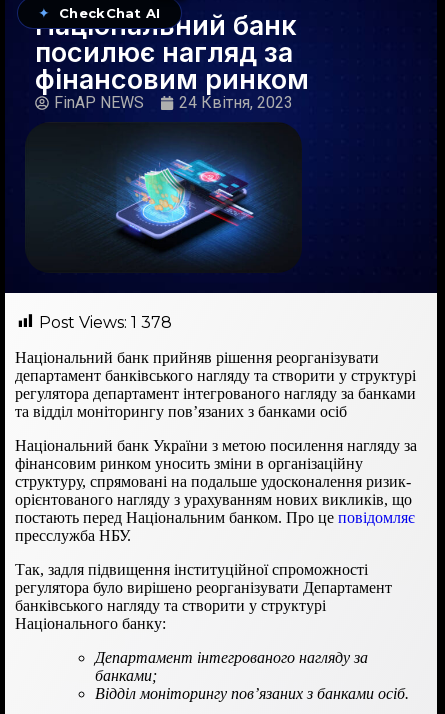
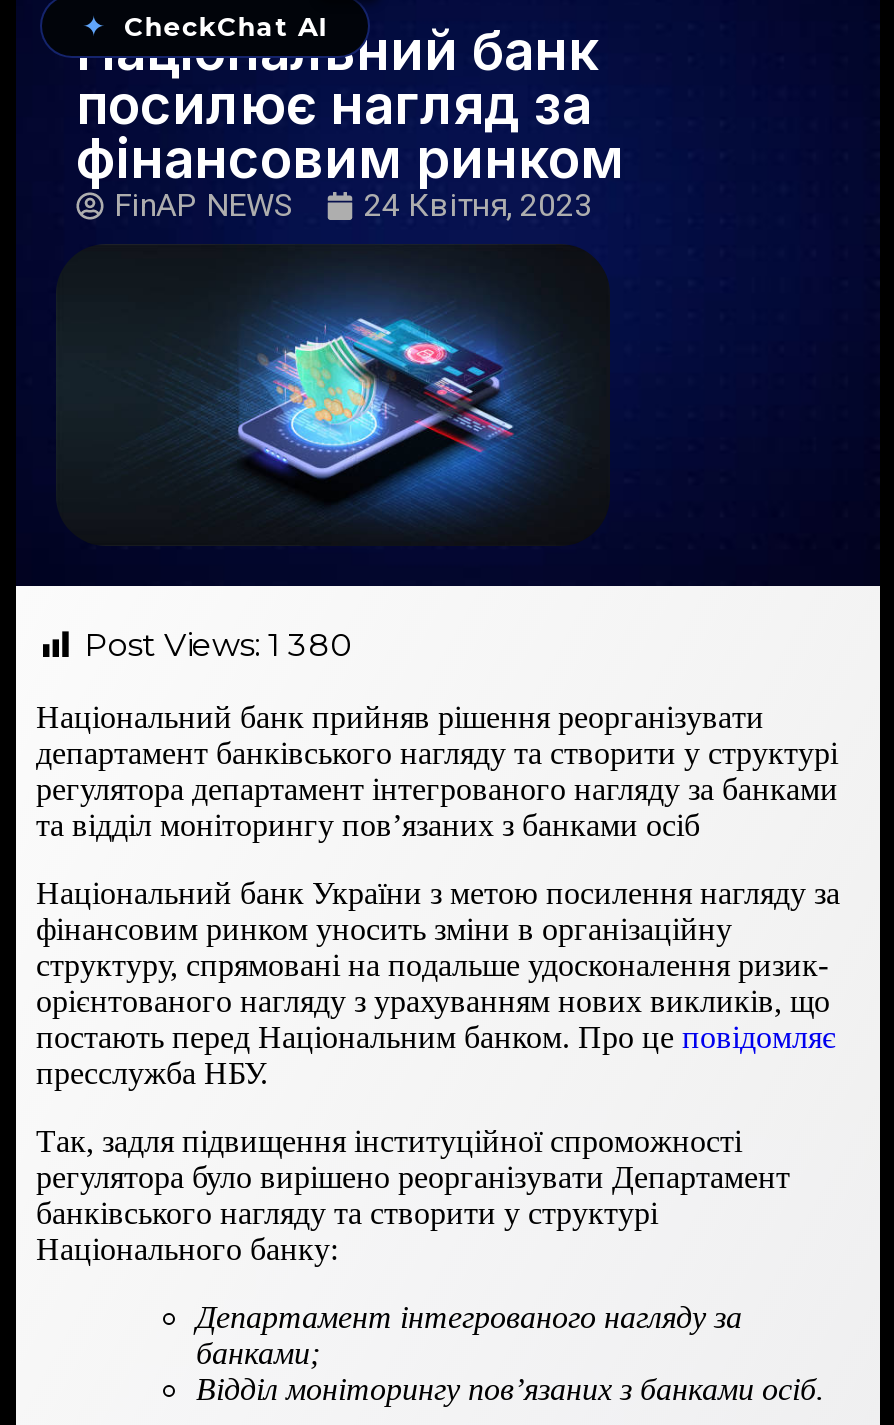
- Post Views: 1 378
+ Post Views: 1 380
